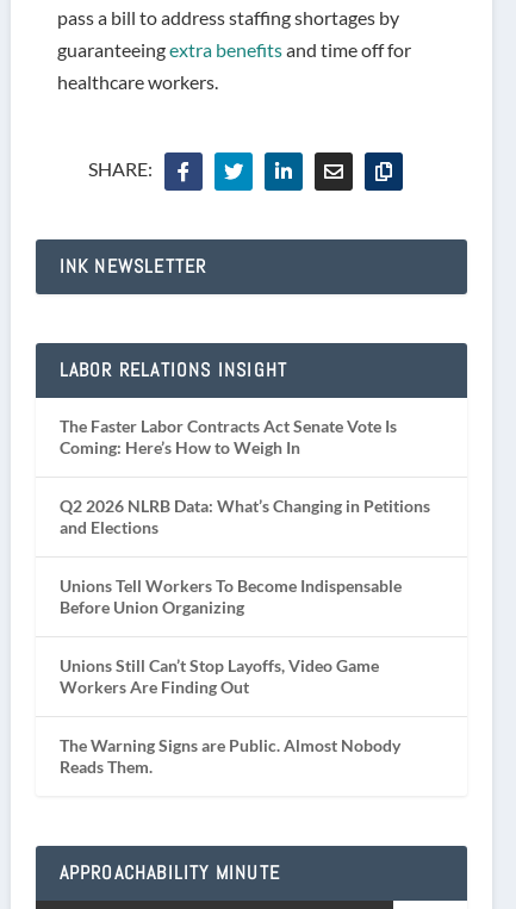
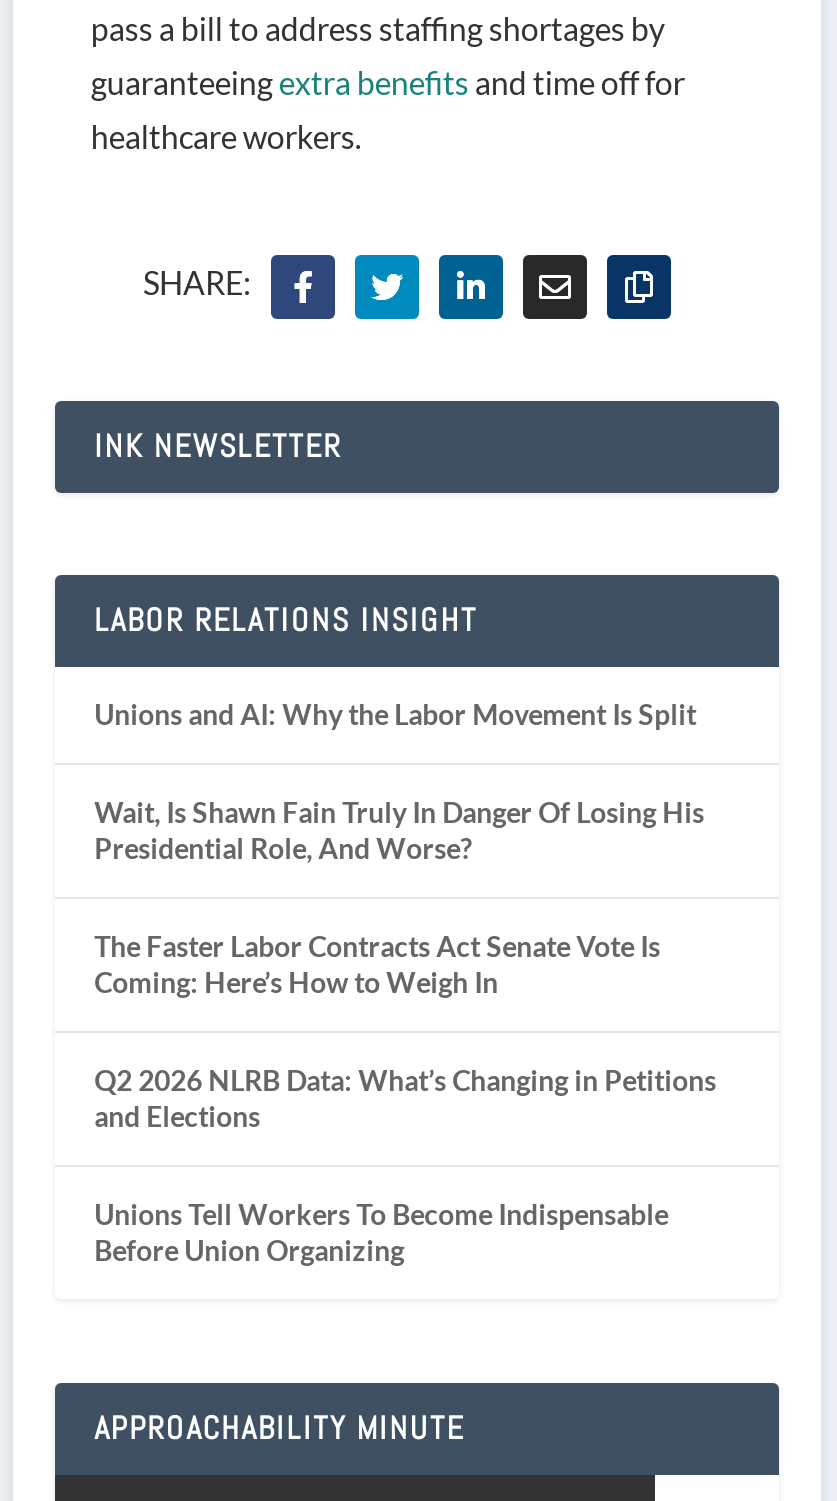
+ Unions and AI: Why the Labor Movement Is Split
+ Wait, Is Shawn Fain Truly In Danger Of Losing His
+ Presidential Role, And Worse?

moved down: The Faster Labor Contracts Act Senate Vote Is | Coming: Here’s How to Weigh In | Q2 2026 NLRB Data: What’s Changing in Petitions | and Elections | Unions Tell Workers To Become Indispensable | Before Union Organizing

- Unions Still Can’t Stop Layoffs, Video Game
- Workers Are Finding Out
- The Warning Signs are Public. Almost Nobody
- Reads Them.
